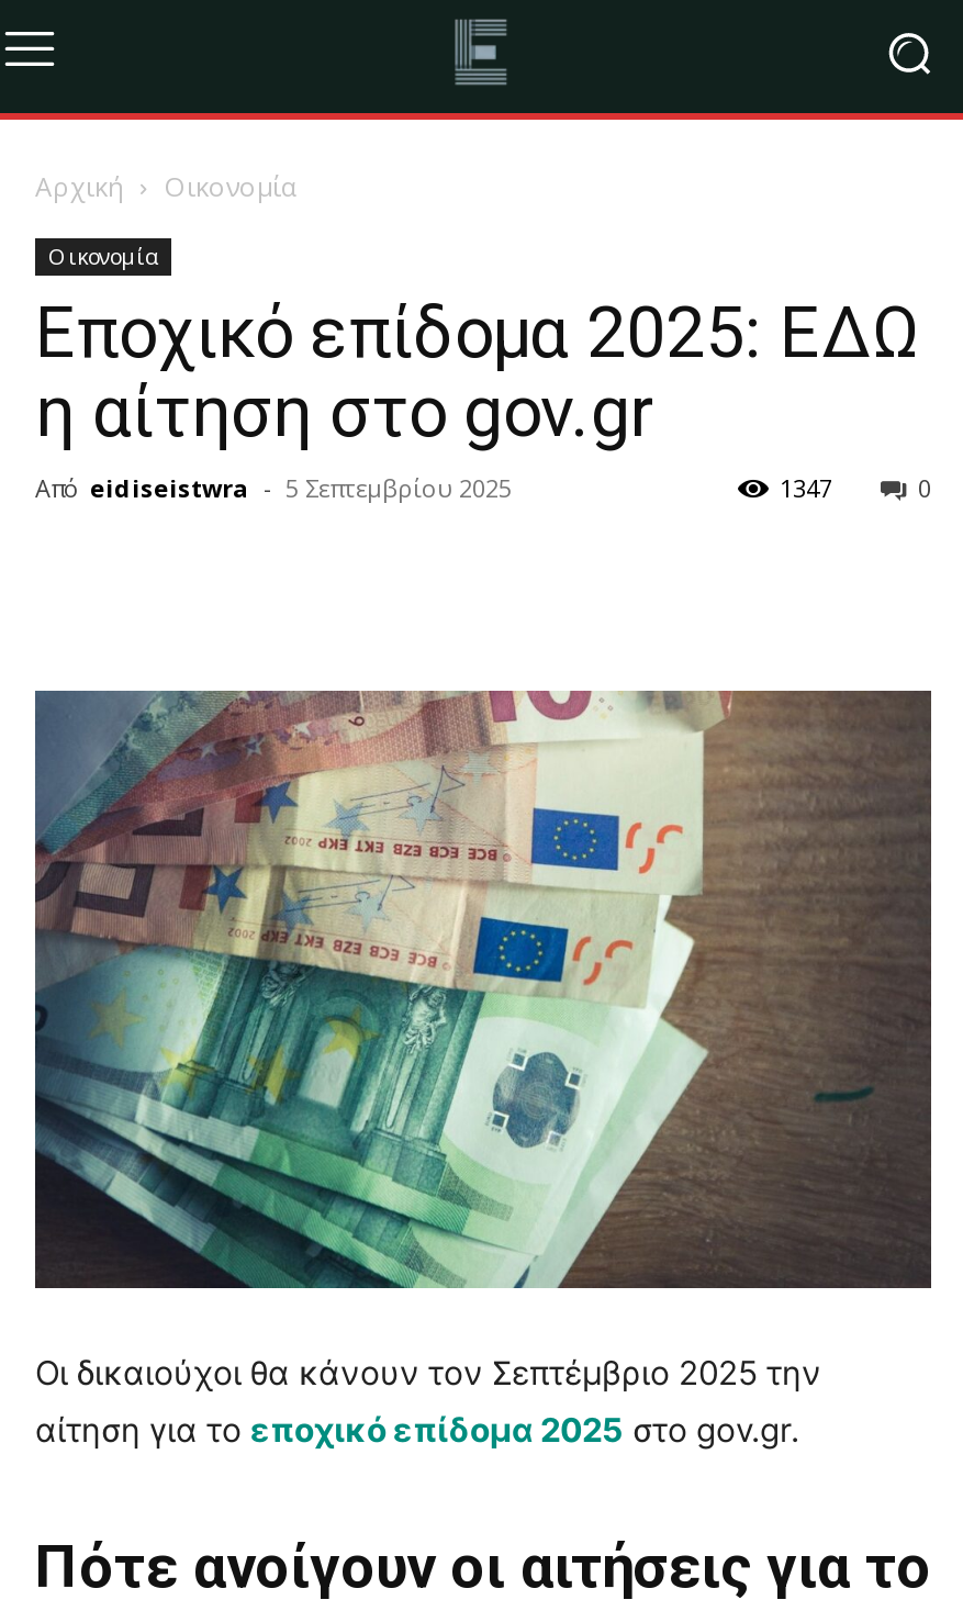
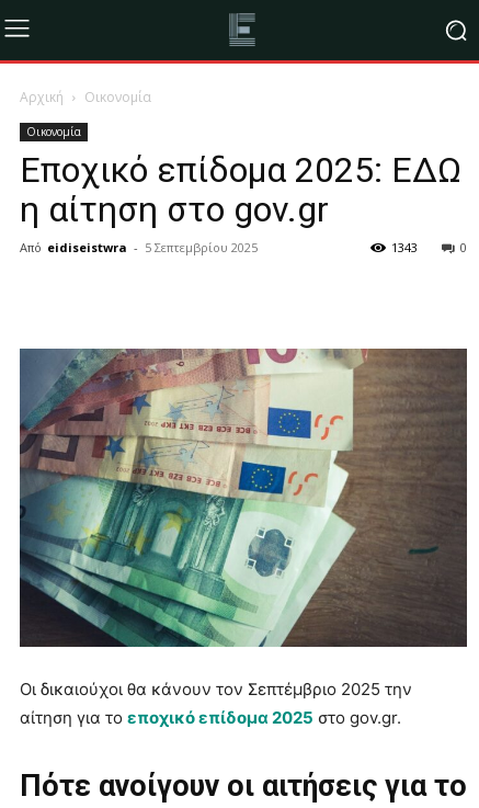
- 1347
+ 1343
